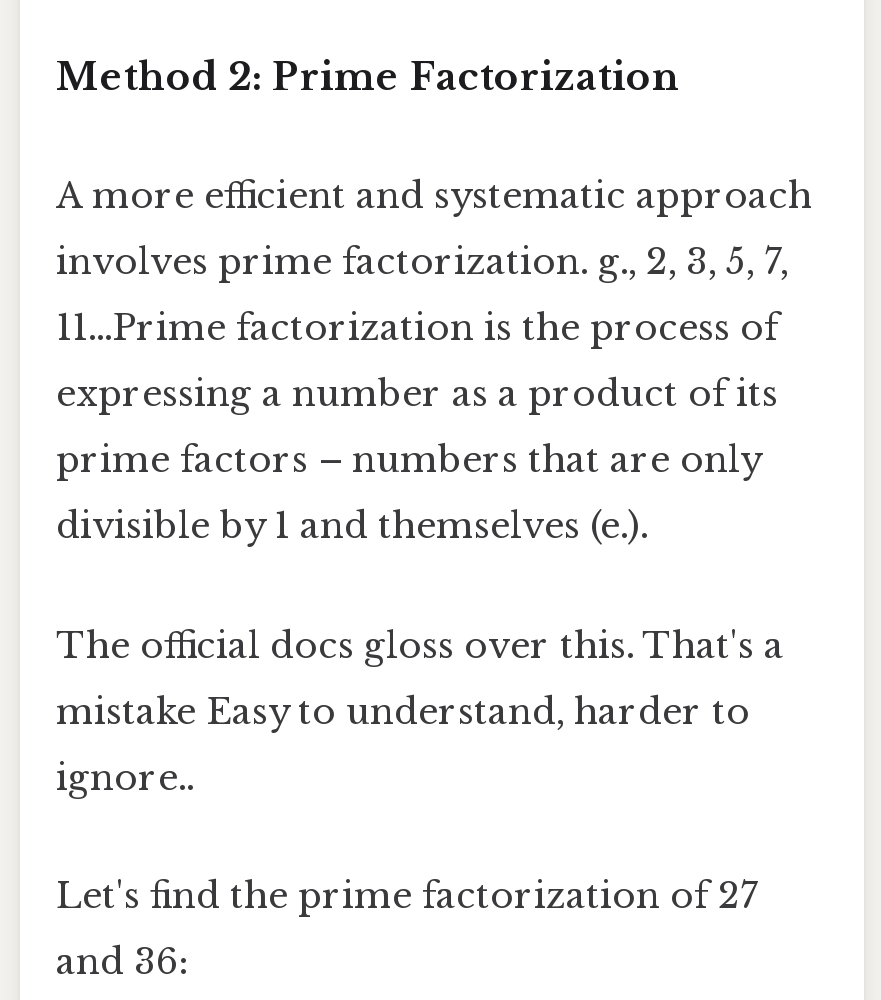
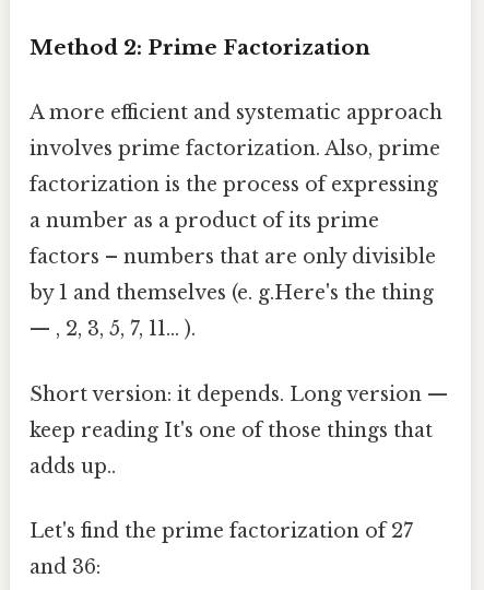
- involves prime factorization. g., 2, 3, 5, 7,
- 11...Prime factorization is the process of
- expressing a number as a product of its
- prime factors – numbers that are only
- divisible by 1 and themselves (e.).
- The official docs gloss over this. That's a
- mistake Easy to understand, harder to
- ignore..
+ involves prime factorization. Also, prime
+ factorization is the process of expressing
+ a number as a product of its prime
+ factors – numbers that are only divisible
+ by 1 and themselves (e. g.Here's the thing
+ — , 2, 3, 5, 7, 11... ).
+ Short version: it depends. Long version —
+ keep reading It's one of those things that
+ adds up..
